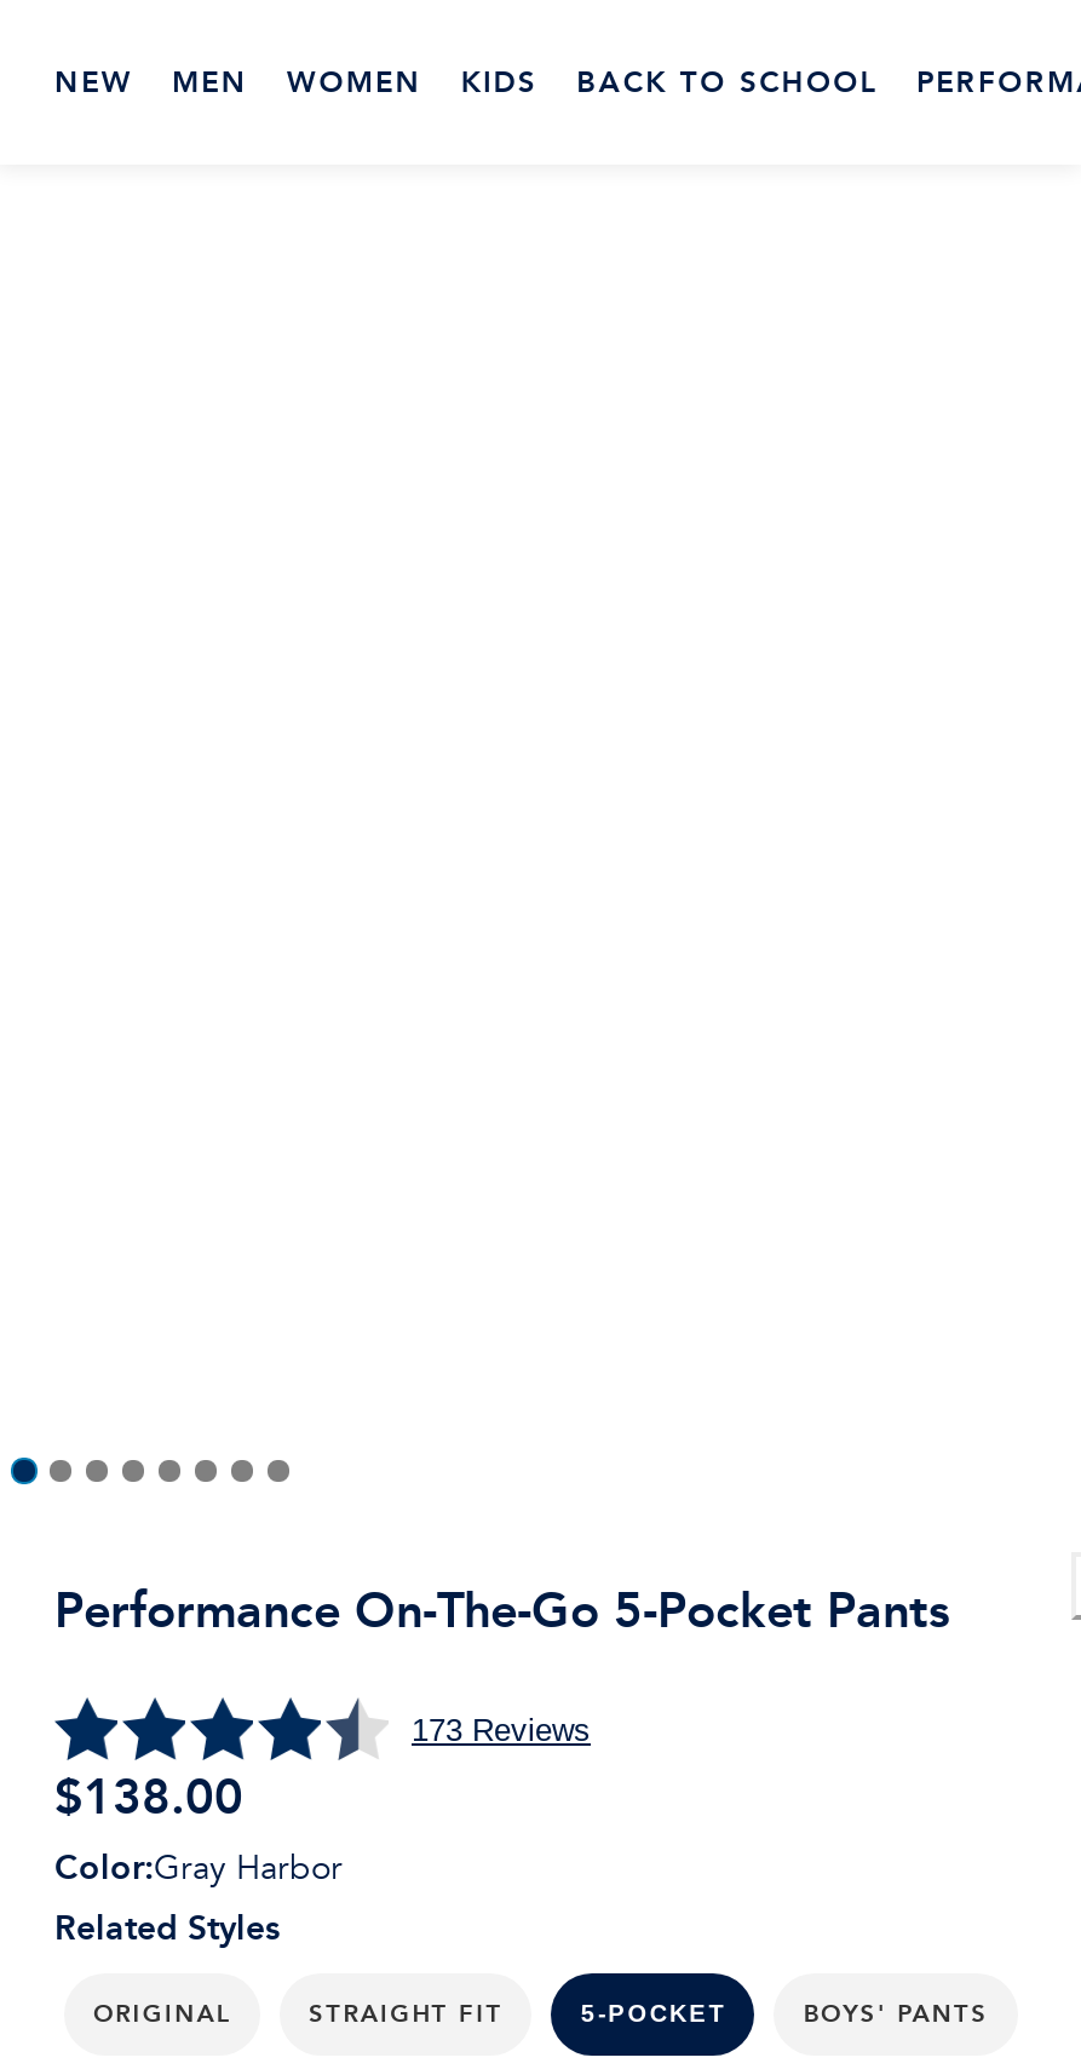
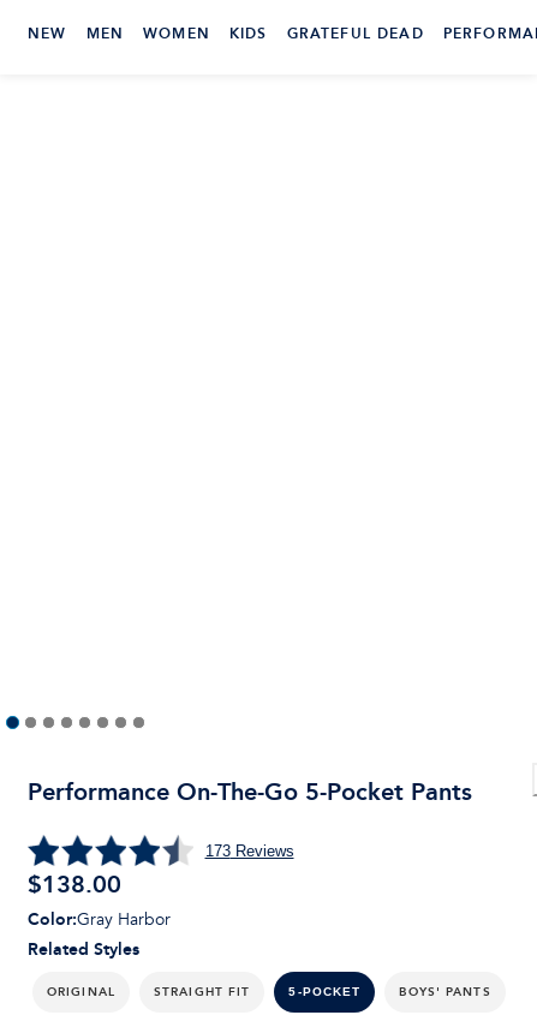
- BACK TO SCHOOL
+ GRATEFUL DEAD
